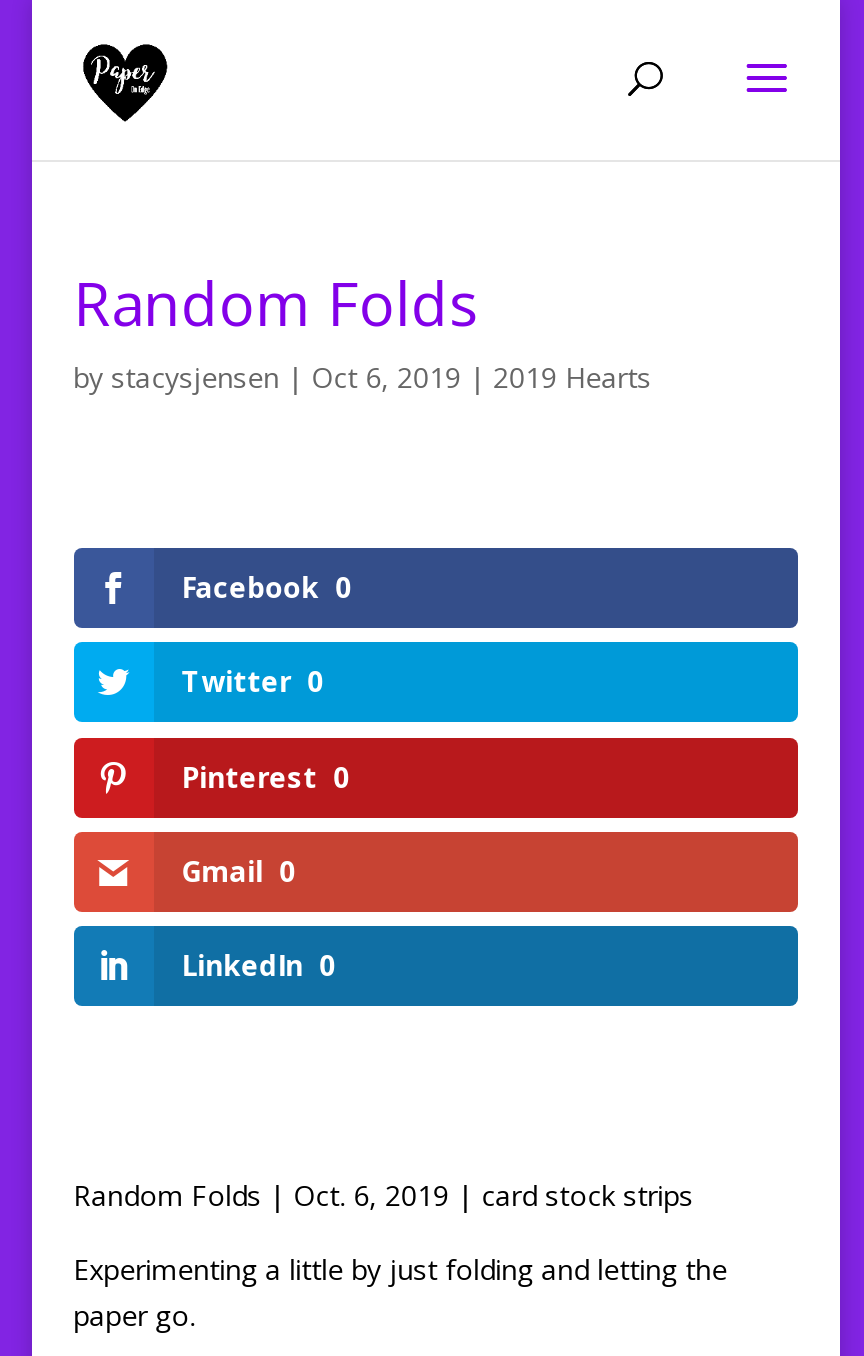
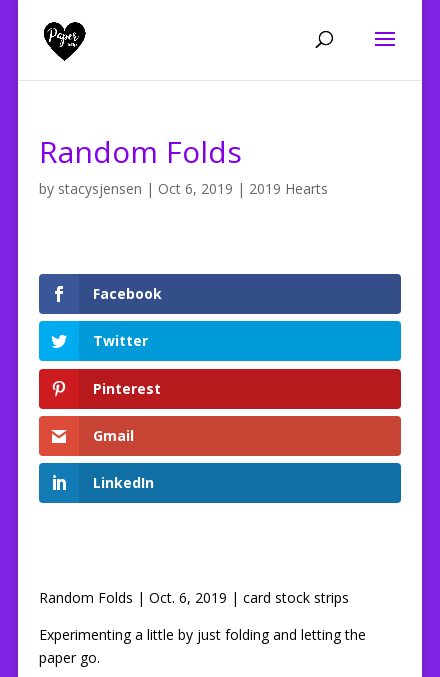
- Facebook 0
+ Facebook

- Twitter 0
+ Twitter

- Pinterest 0
+ Pinterest

- Gmail 0
+ Gmail

- LinkedIn 0
+ LinkedIn
